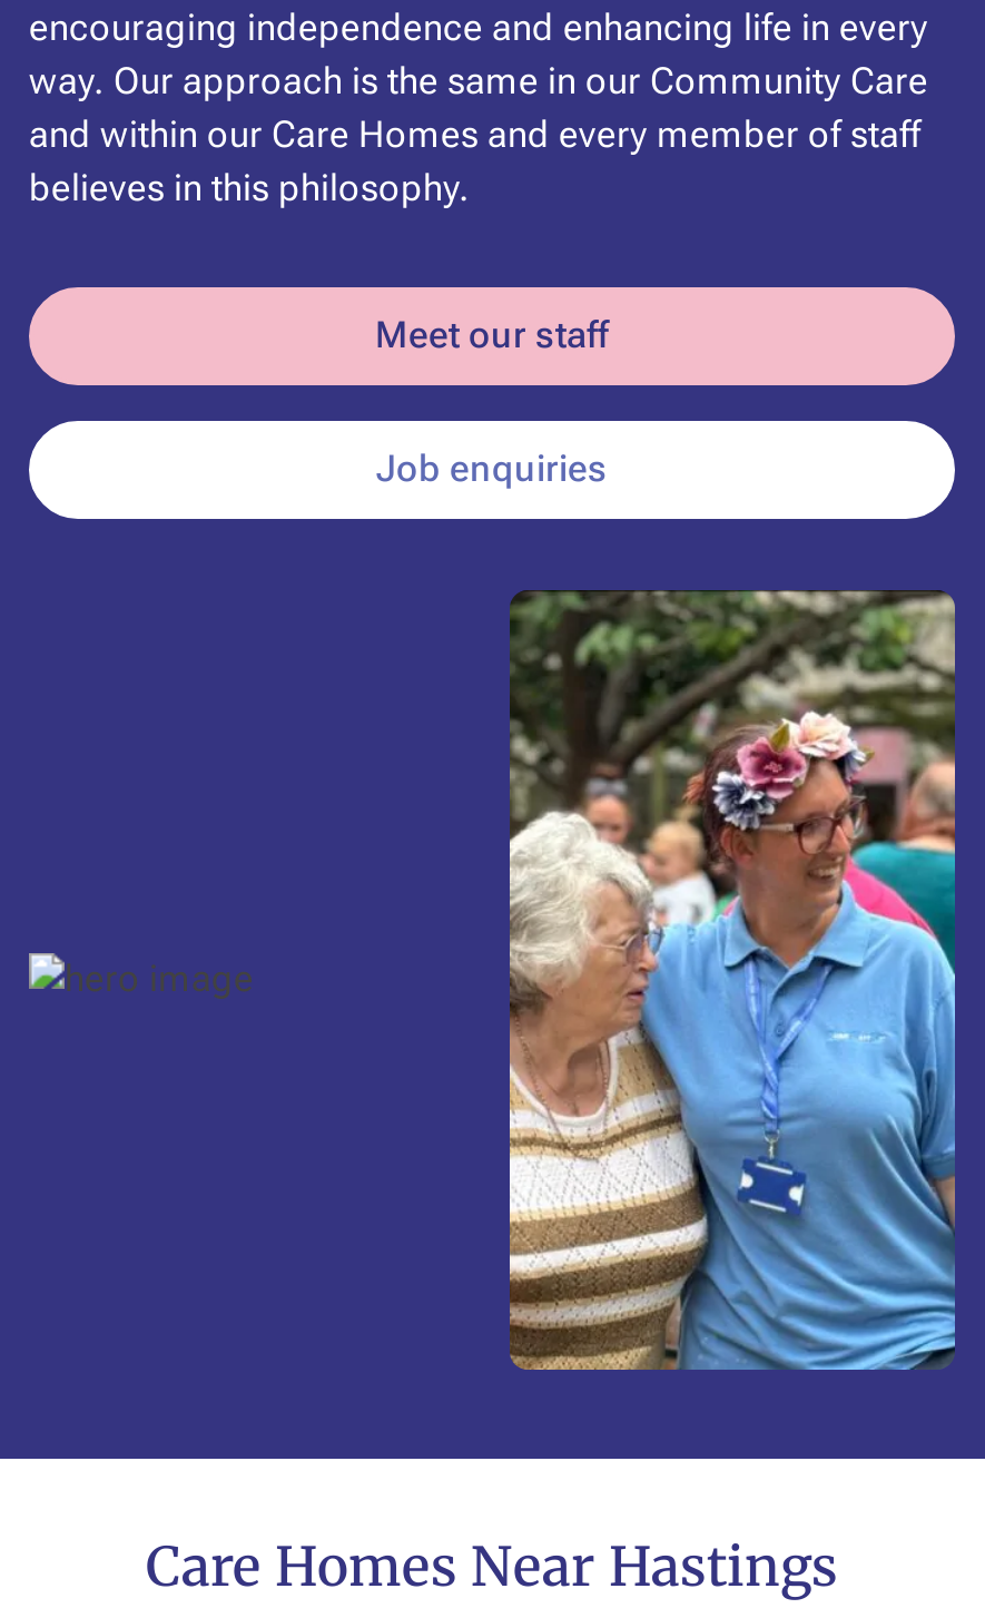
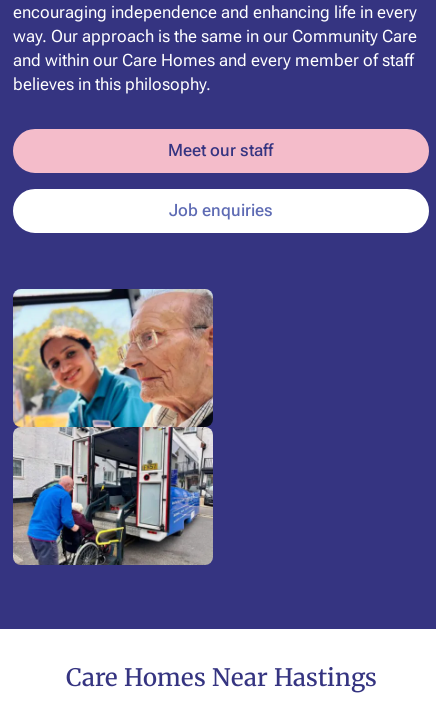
+ [image]

- [image]
